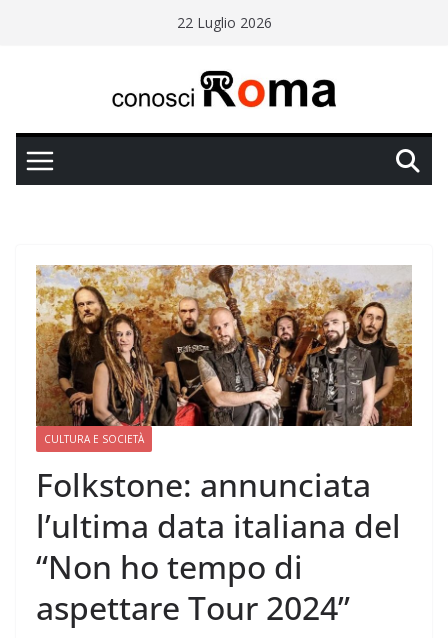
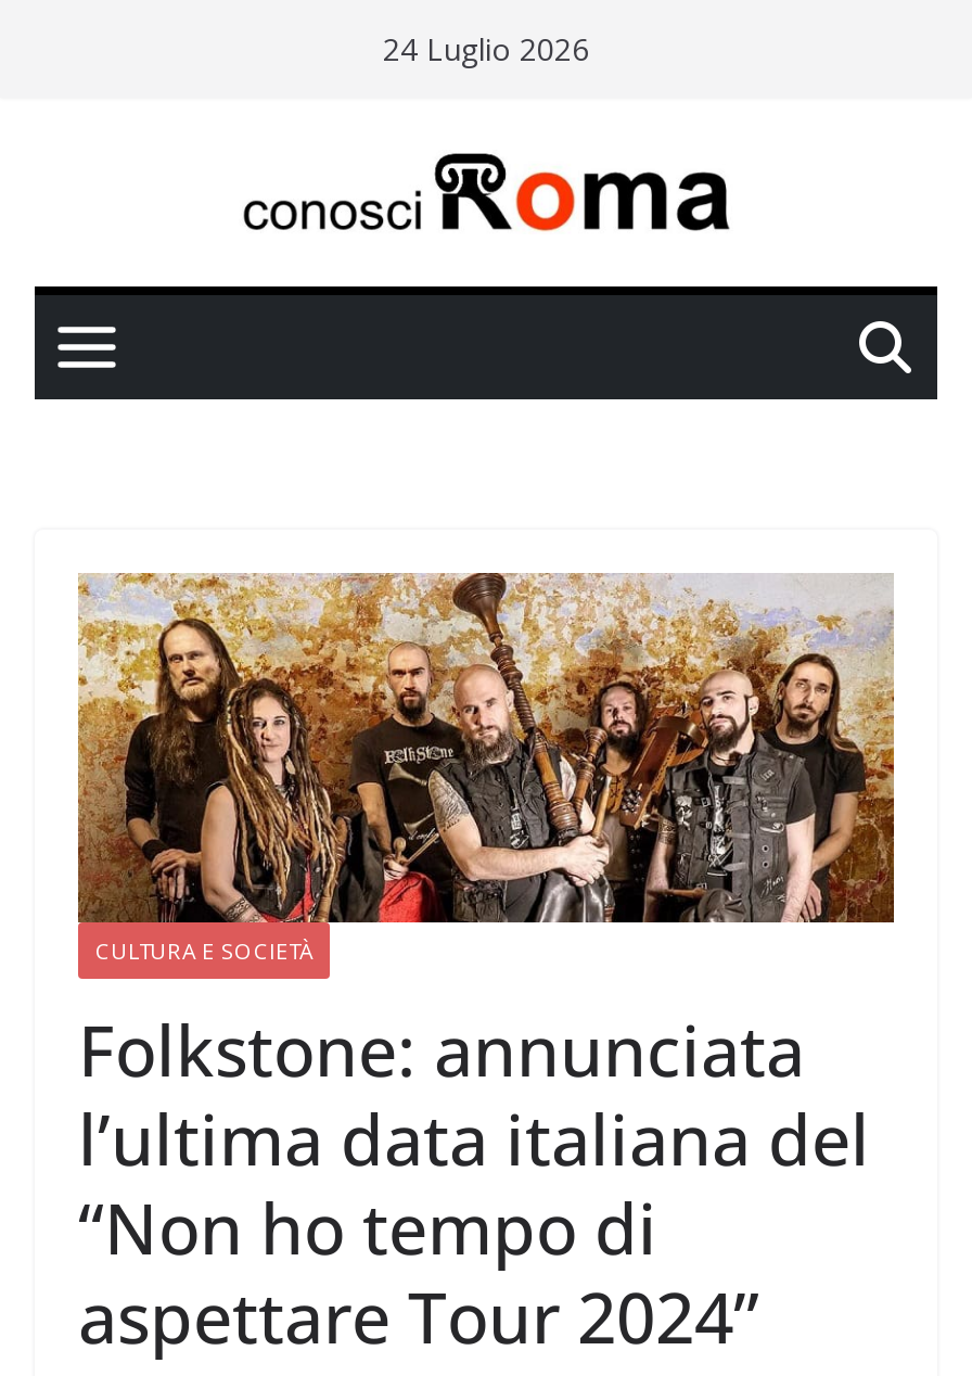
- 22 Luglio 2026
+ 24 Luglio 2026
